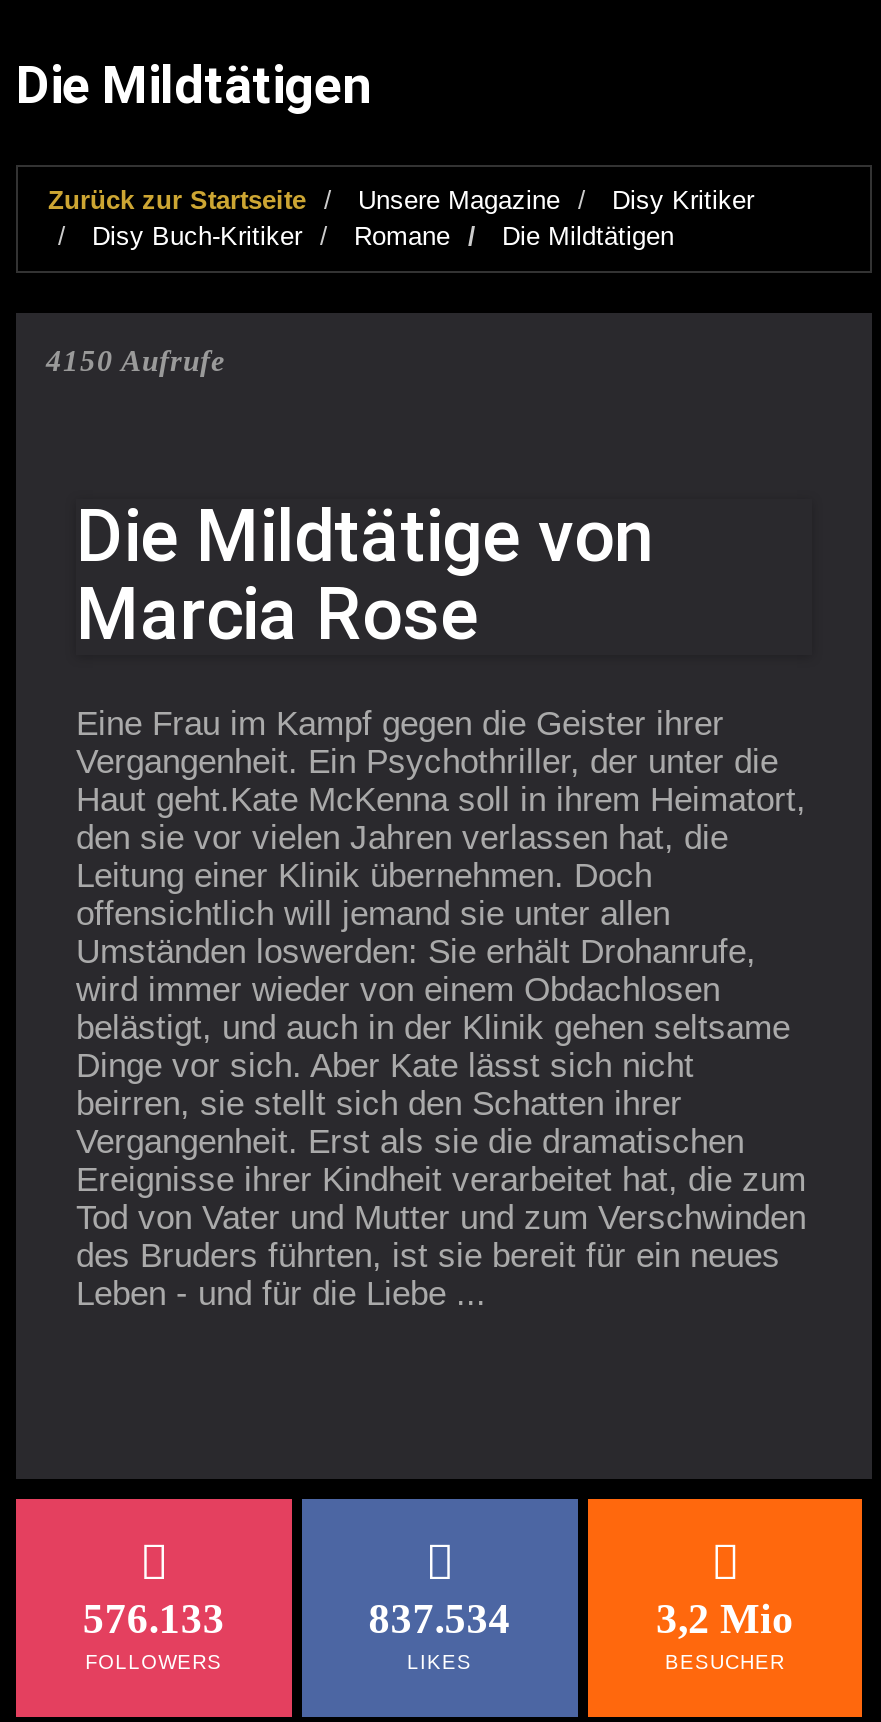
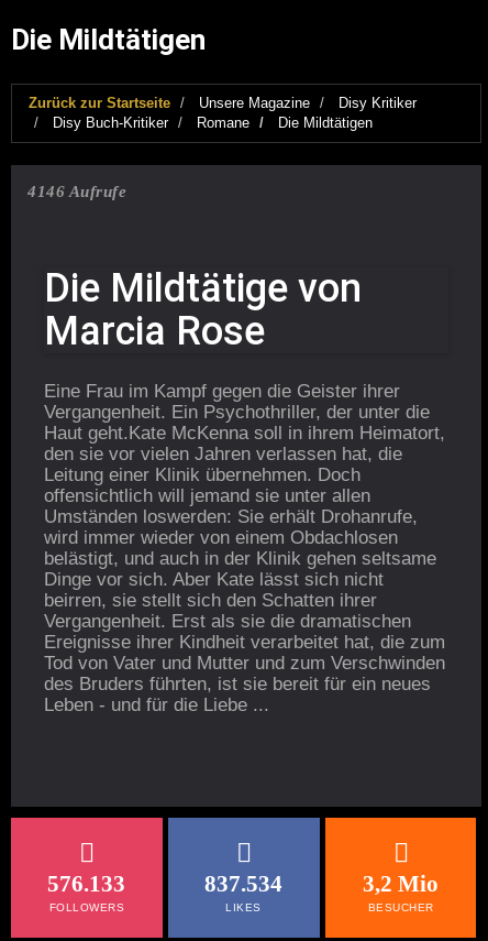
- 4150 Aufrufe
+ 4146 Aufrufe
